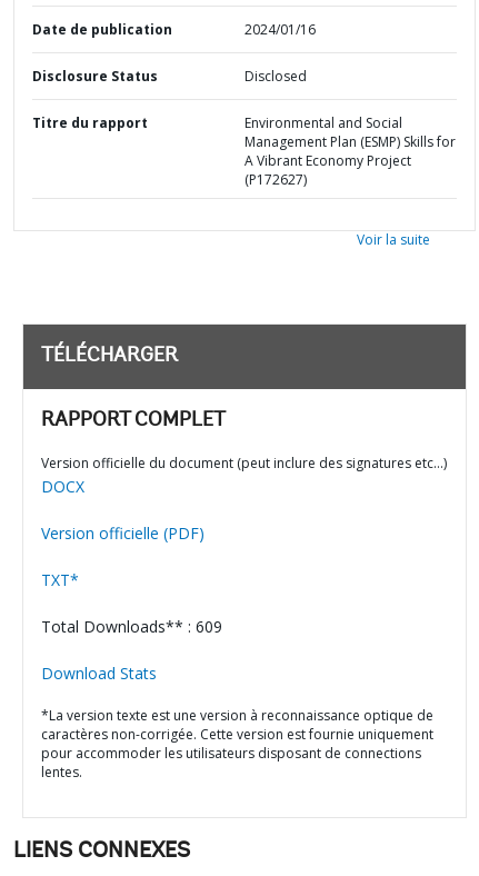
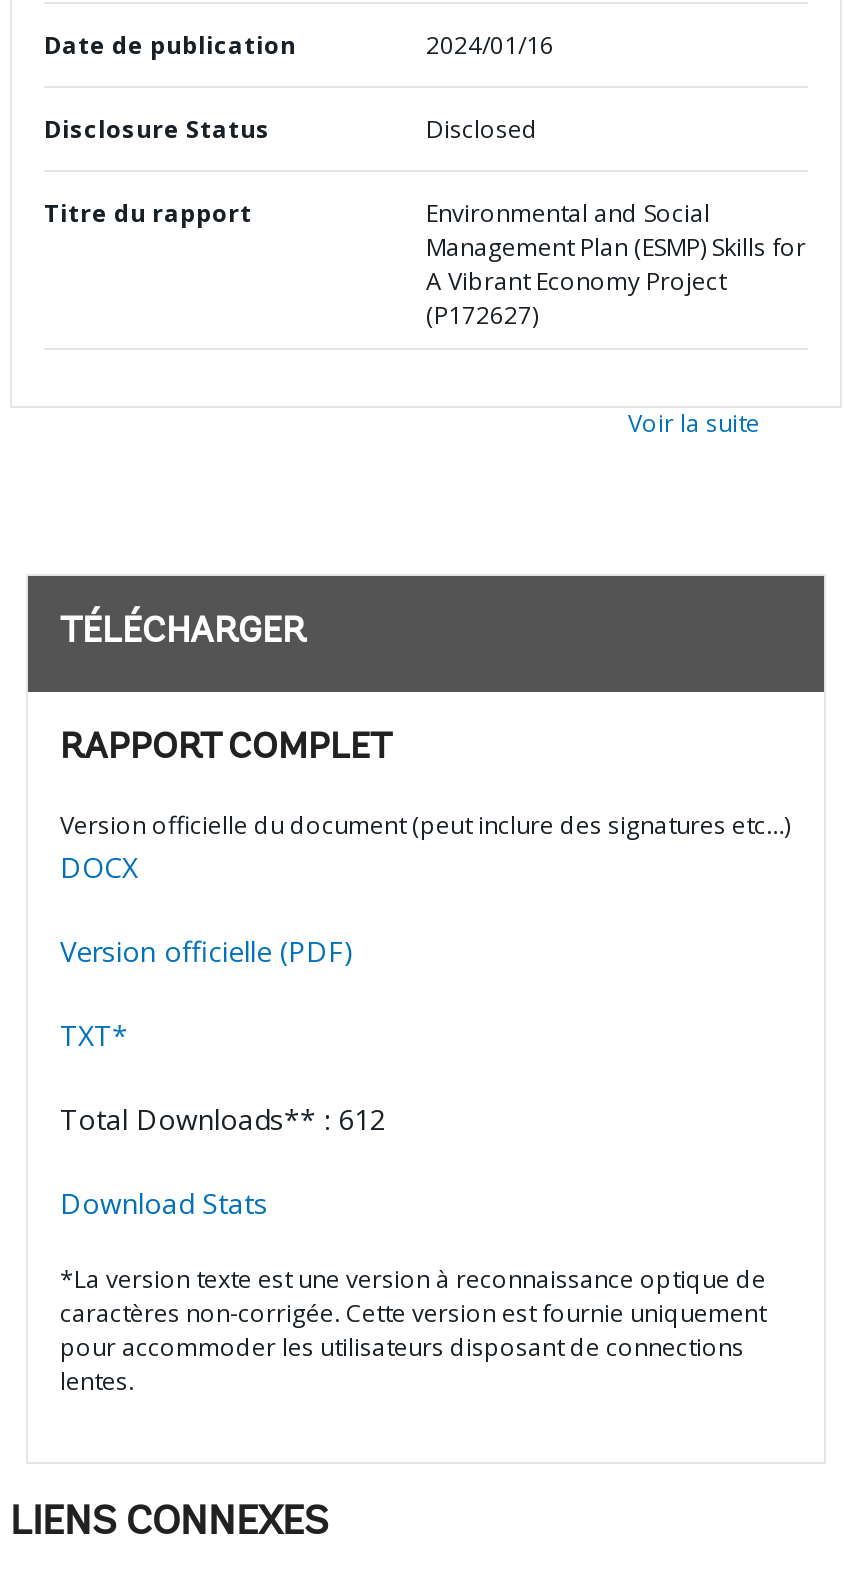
- Total Downloads** : 609
+ Total Downloads** : 612
